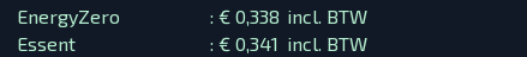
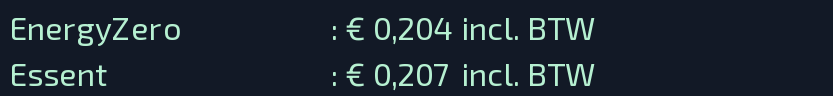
- : € 0,338 incl. BTW
+ : € 0,204 incl. BTW

- : € 0,341 incl. BTW
+ : € 0,207 incl. BTW
